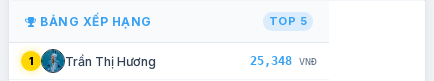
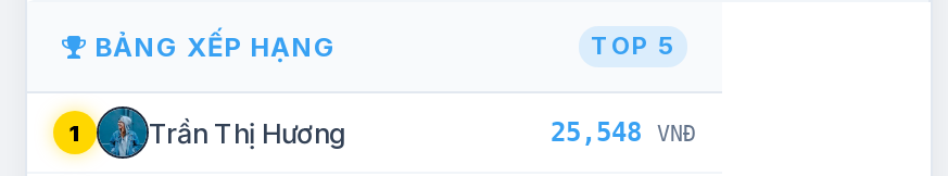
- 25,348 VNĐ
+ 25,548 VNĐ
